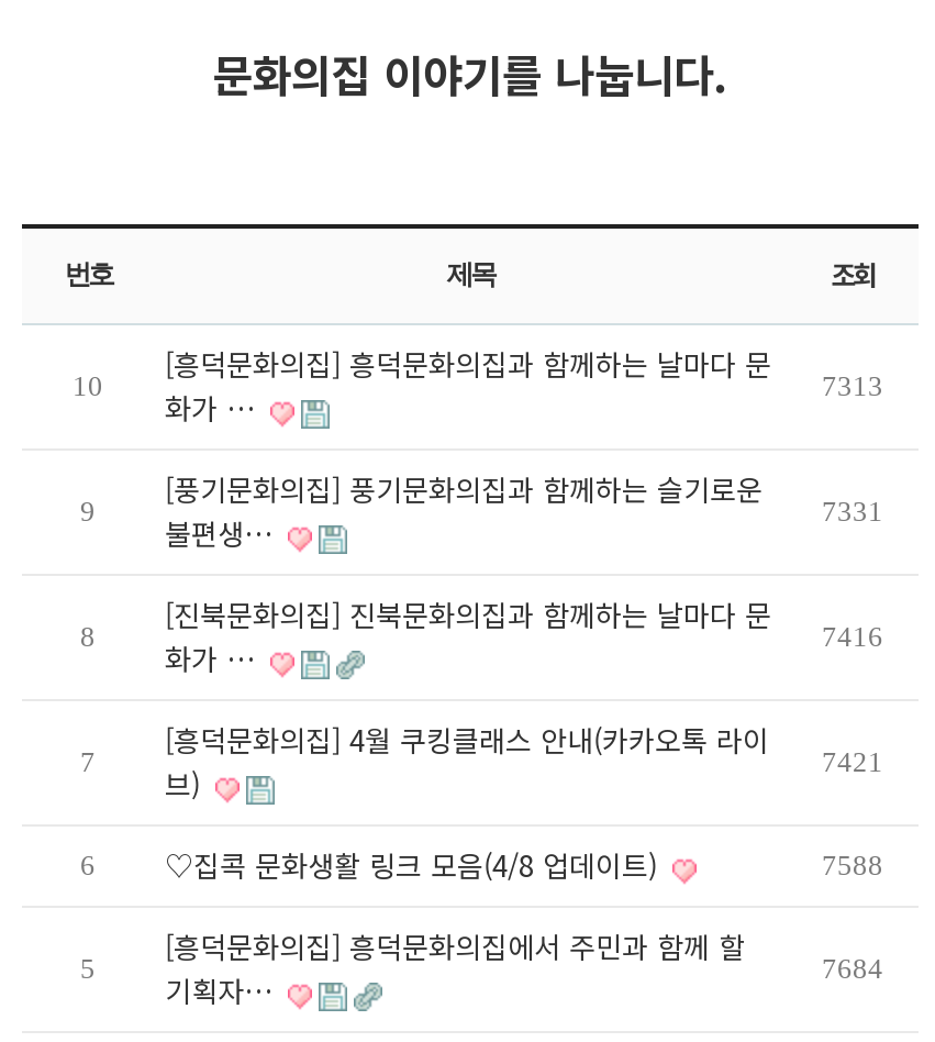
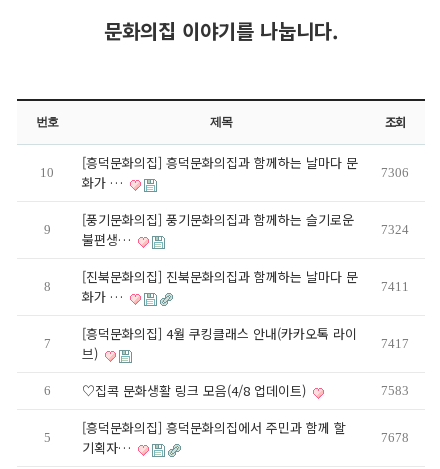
- 7313
+ 7306

- 7331
+ 7324

- 7416
+ 7411

- 7421
+ 7417

- 7588
+ 7583

- 7684
+ 7678
